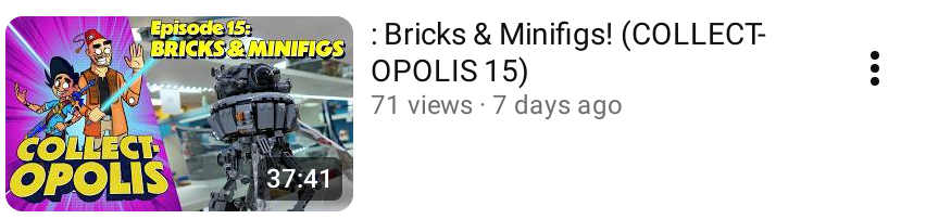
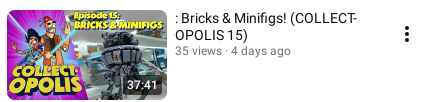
- 71 views
+ 35 views

- 7 days ago
+ 4 days ago
